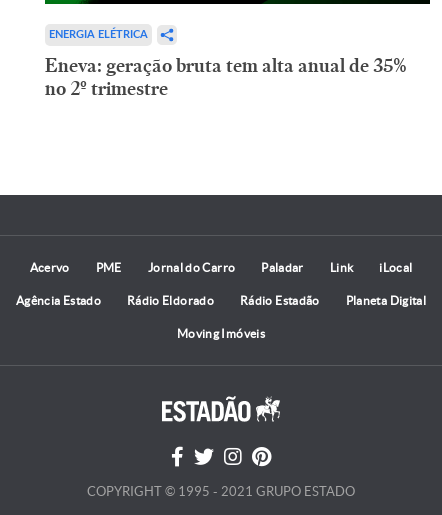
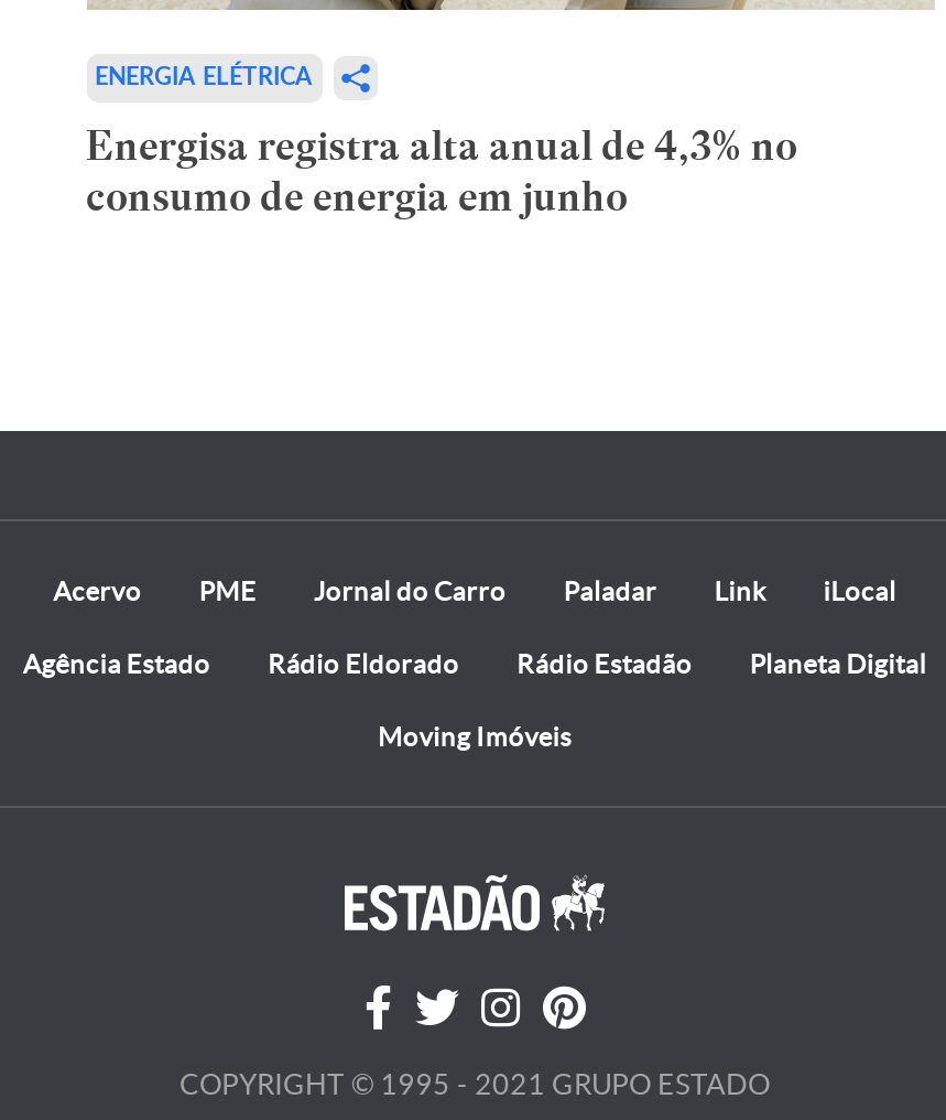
- Eneva: geração bruta tem alta anual de 35%
- no 2º trimestre
+ Energisa registra alta anual de 4,3% no
+ consumo de energia em junho
